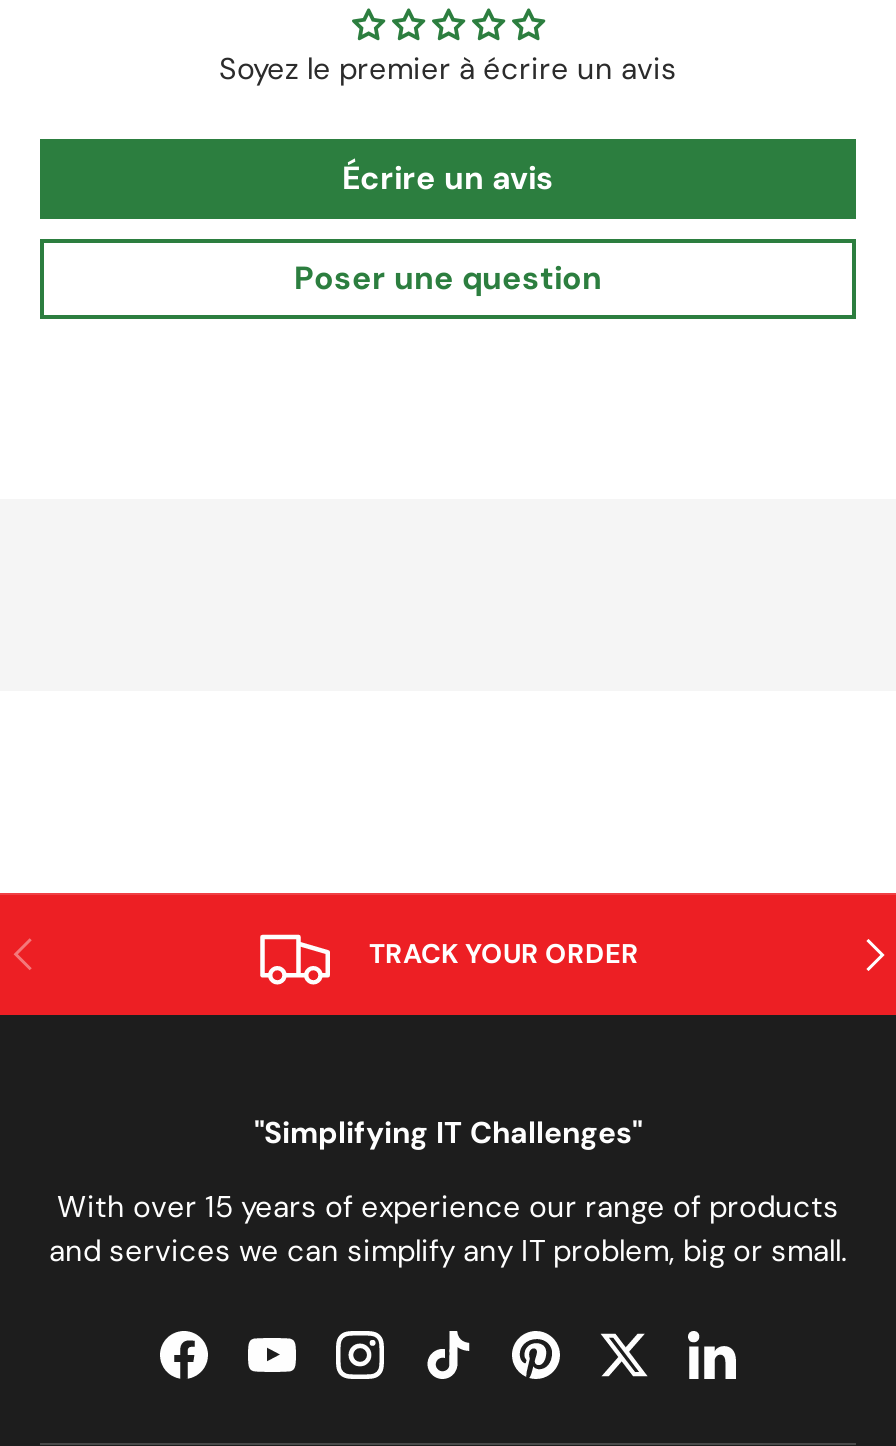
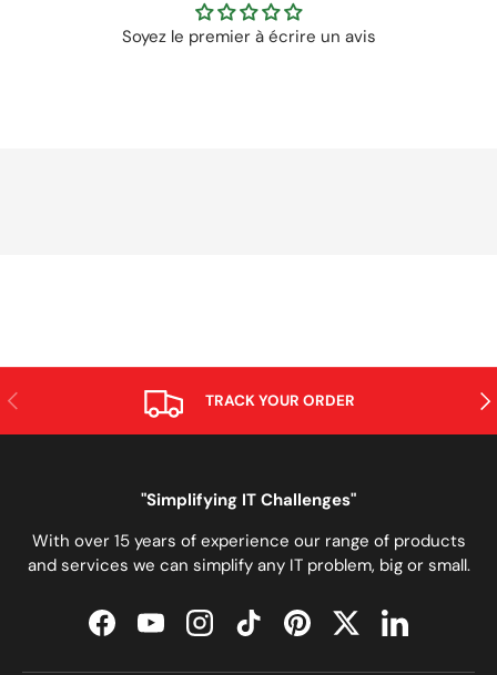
- Écrire un avis
- Poser une question
